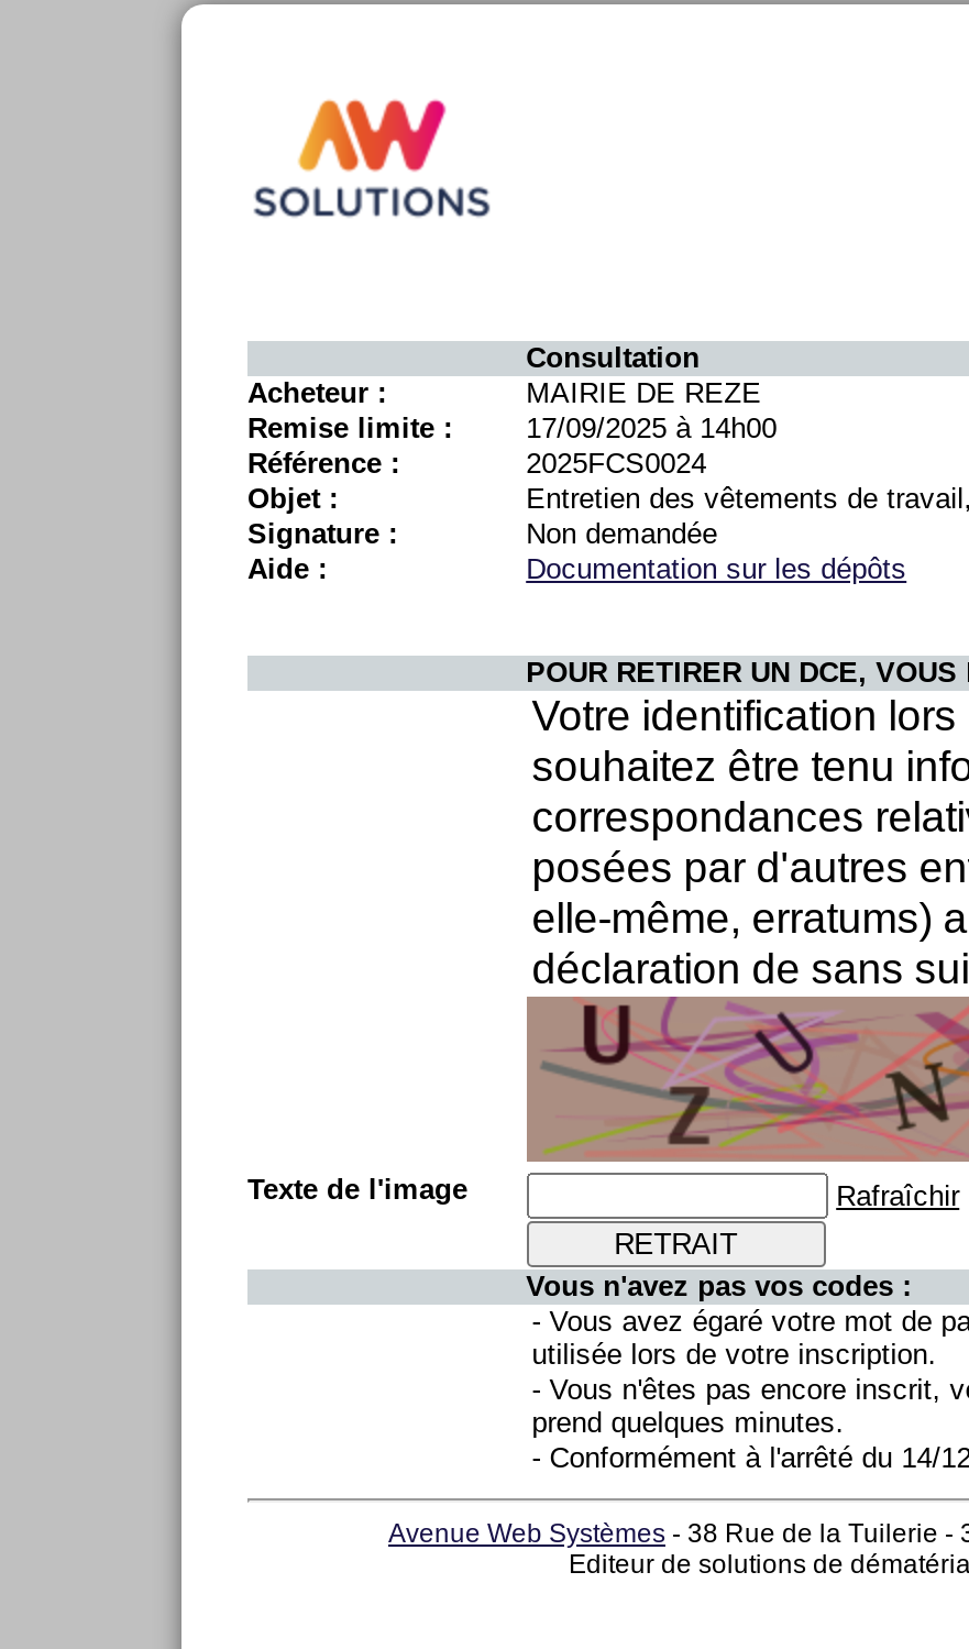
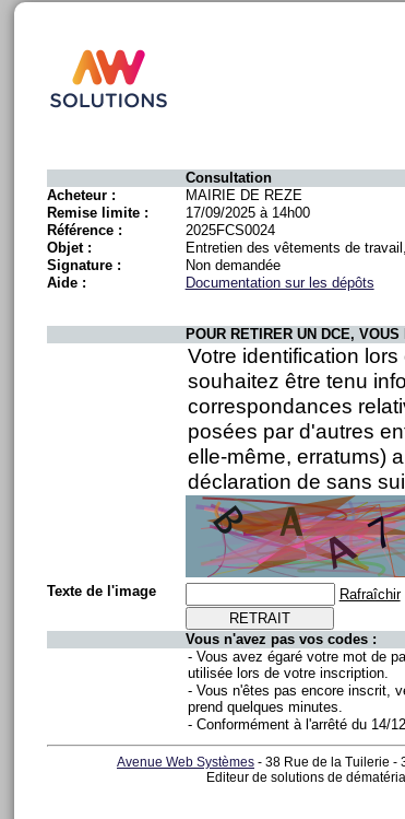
- [image]
+ [image]
